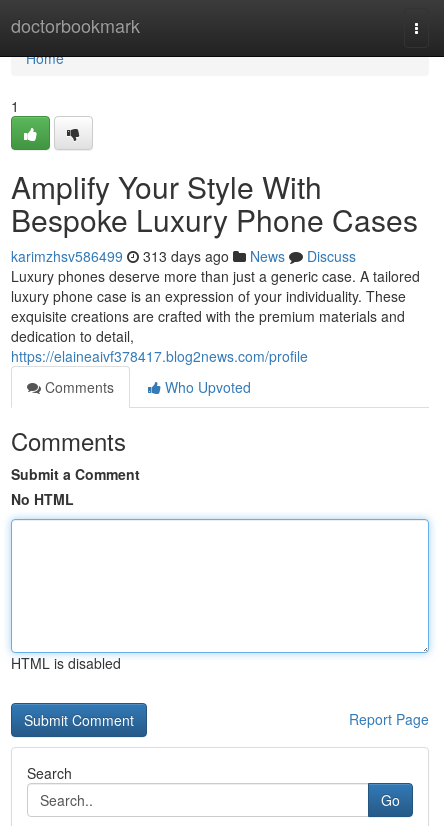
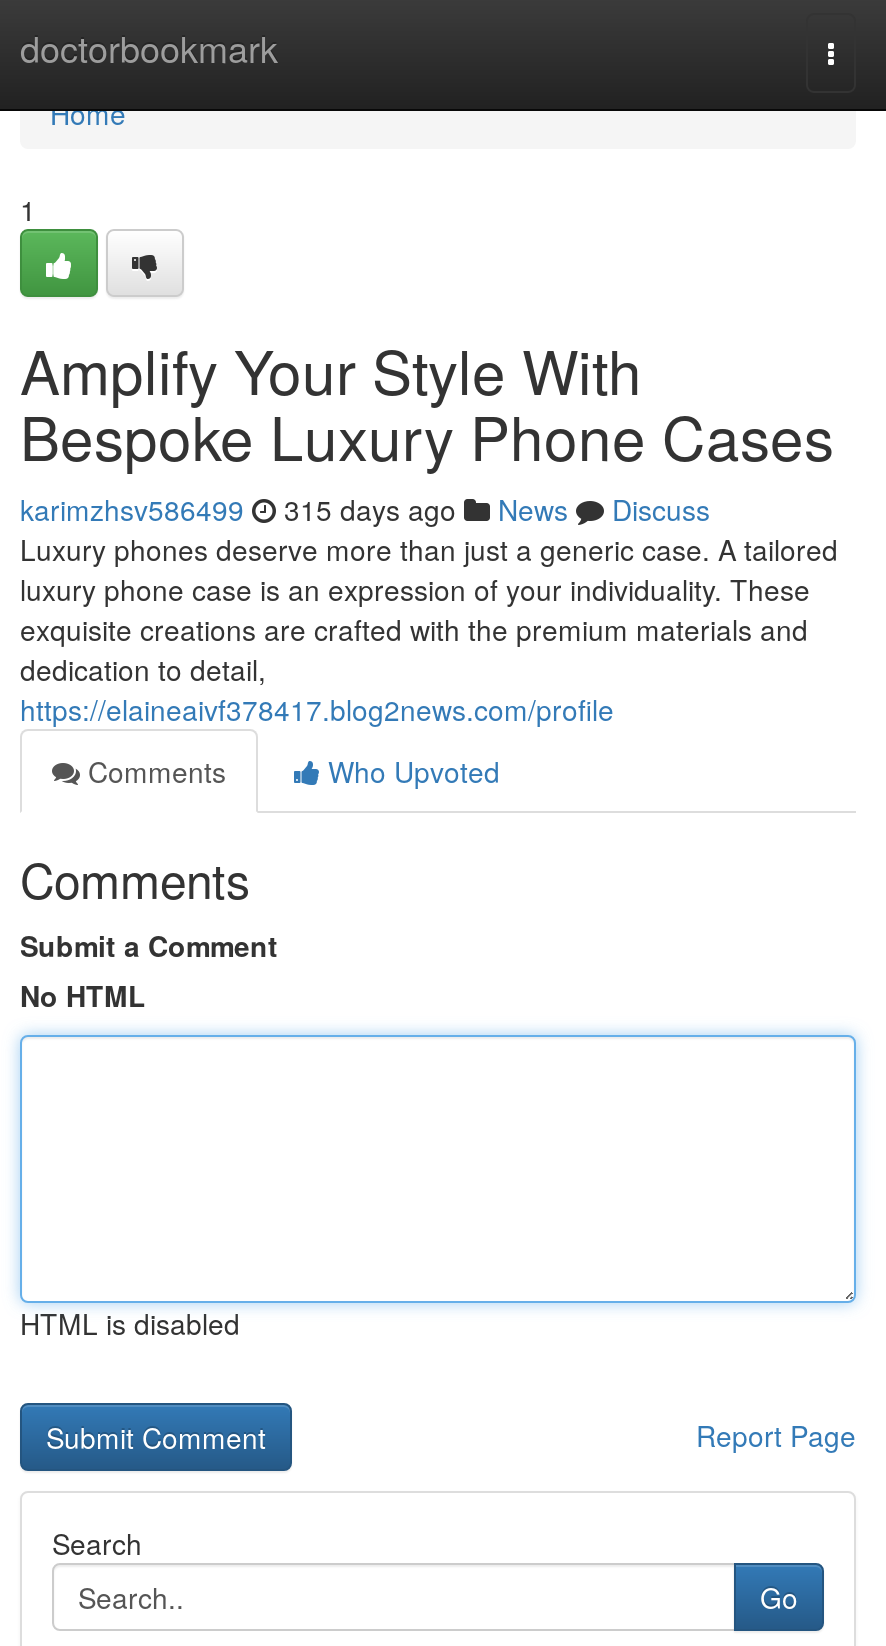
- karimzhsv586499 313 days ago News Discuss
+ karimzhsv586499 315 days ago News Discuss
